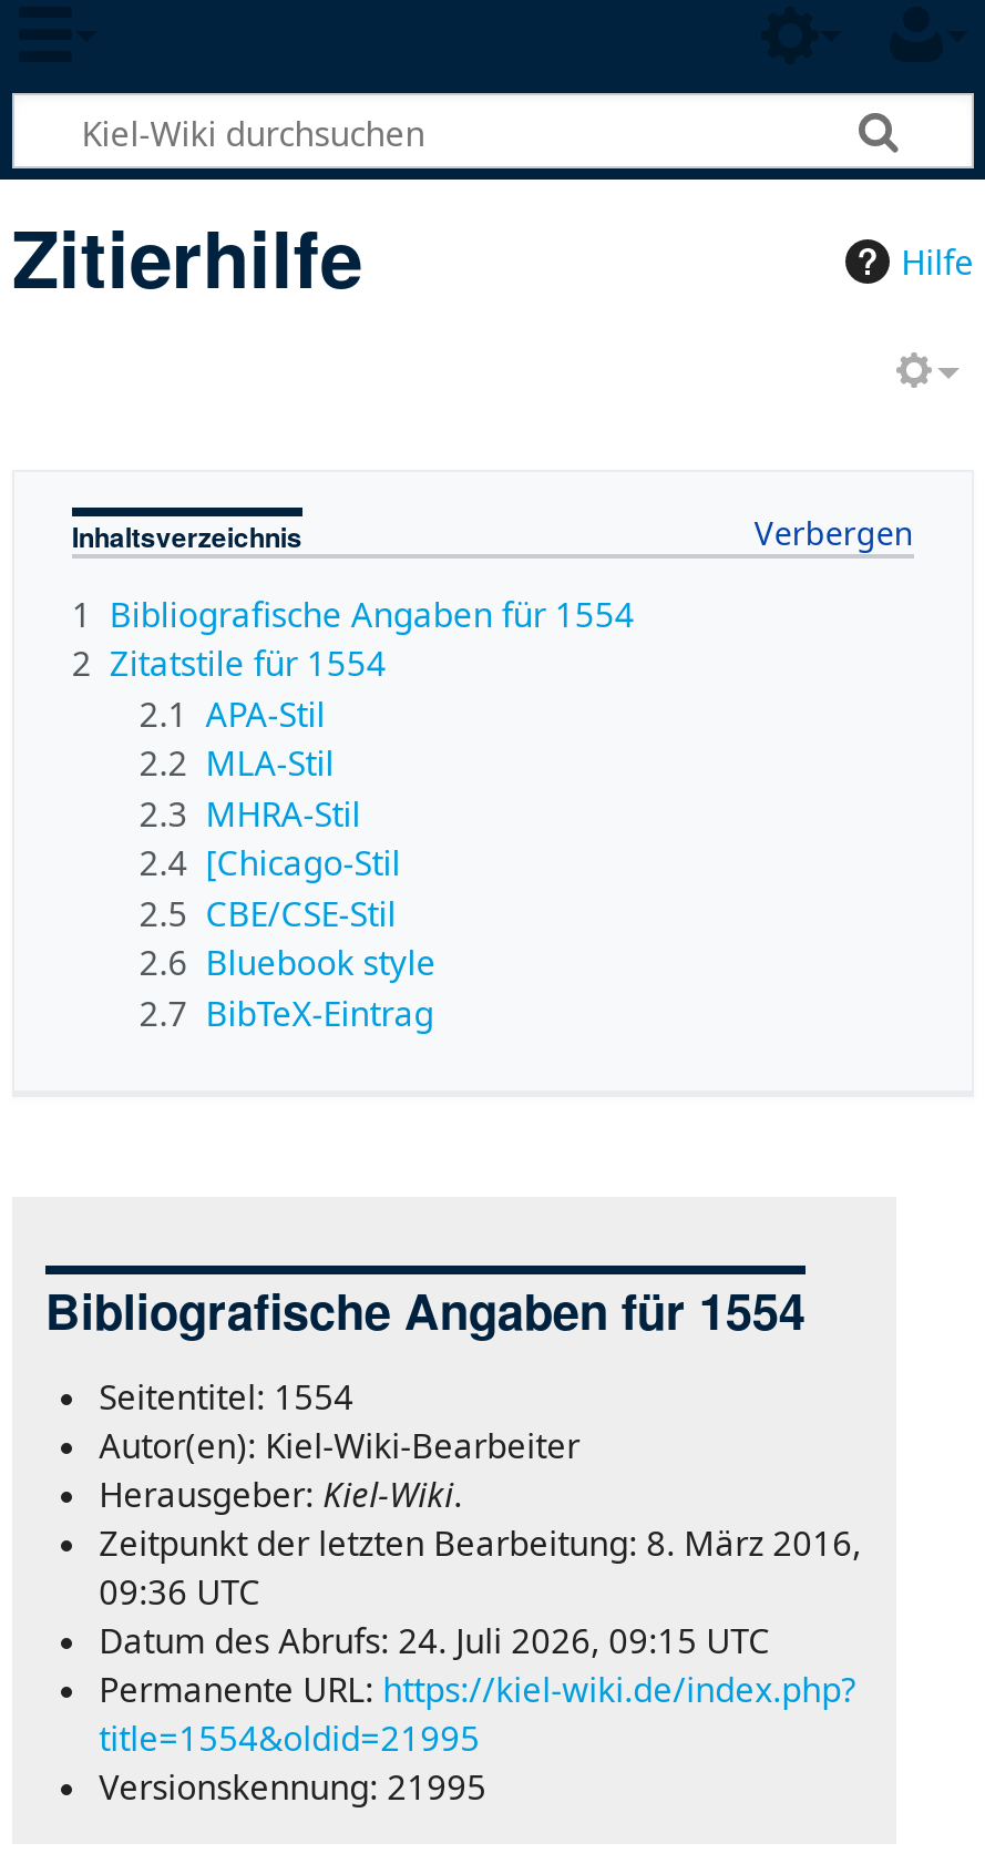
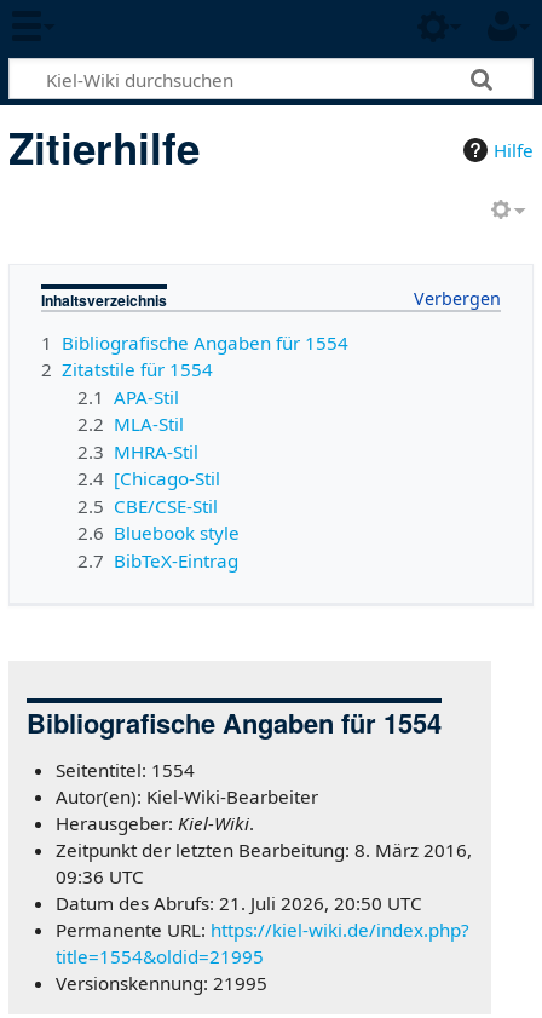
- Datum des Abrufs: 24. Juli 2026, 09:15 UTC
+ Datum des Abrufs: 21. Juli 2026, 20:50 UTC
